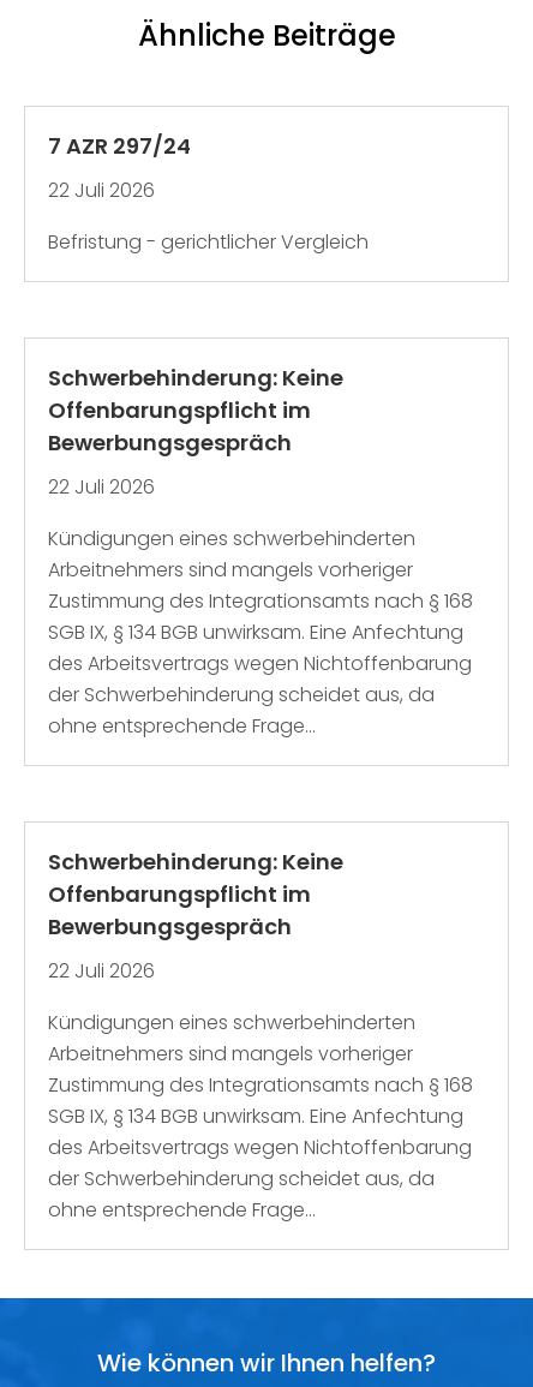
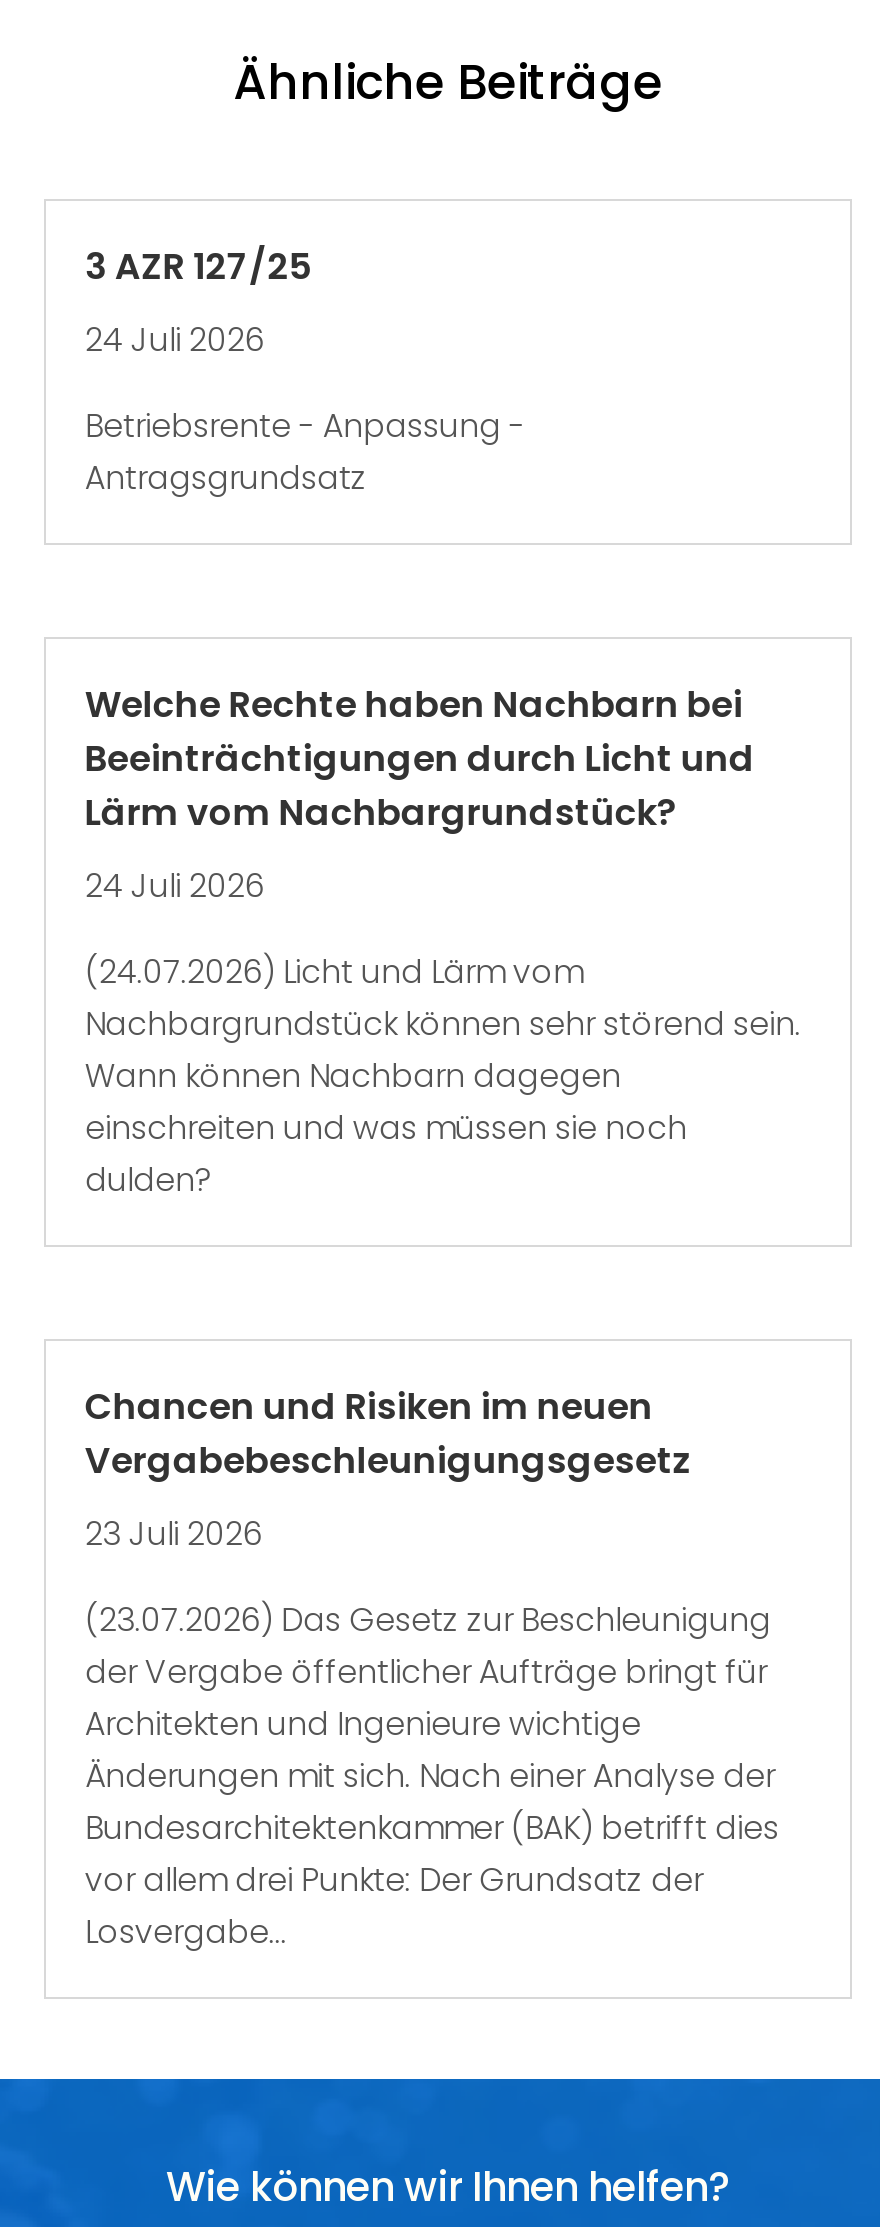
- 7 AZR 297/24
+ 3 AZR 127/25

- 22 Juli 2026
+ 24 Juli 2026

- Befristung - gerichtlicher Vergleich
+ Betriebsrente - Anpassung -
+ Antragsgrundsatz

- Schwerbehinderung: Keine
- Offenbarungspflicht im
- Bewerbungsgespräch
+ Welche Rechte haben Nachbarn bei
+ Beeinträchtigungen durch Licht und
+ Lärm vom Nachbargrundstück?

- 22 Juli 2026
+ 24 Juli 2026

- Kündigungen eines schwerbehinderten
- Arbeitnehmers sind mangels vorheriger
- Zustimmung des Integrationsamts nach § 168
- SGB IX, § 134 BGB unwirksam. Eine Anfechtung
- des Arbeitsvertrags wegen Nichtoffenbarung
- der Schwerbehinderung scheidet aus, da
- ohne entsprechende Frage...
+ (24.07.2026) Licht und Lärm vom
+ Nachbargrundstück können sehr störend sein.
+ Wann können Nachbarn dagegen
+ einschreiten und was müssen sie noch
+ dulden?

- Schwerbehinderung: Keine
- Offenbarungspflicht im
- Bewerbungsgespräch
+ Chancen und Risiken im neuen
+ Vergabebeschleunigungsgesetz

- 22 Juli 2026
+ 23 Juli 2026

- Kündigungen eines schwerbehinderten
- Arbeitnehmers sind mangels vorheriger
- Zustimmung des Integrationsamts nach § 168
- SGB IX, § 134 BGB unwirksam. Eine Anfechtung
- des Arbeitsvertrags wegen Nichtoffenbarung
- der Schwerbehinderung scheidet aus, da
- ohne entsprechende Frage...
+ (23.07.2026) Das Gesetz zur Beschleunigung
+ der Vergabe öffentlicher Aufträge bringt für
+ Architekten und Ingenieure wichtige
+ Änderungen mit sich. Nach einer Analyse der
+ Bundesarchitektenkammer (BAK) betrifft dies
+ vor allem drei Punkte: Der Grundsatz der
+ Losvergabe...
